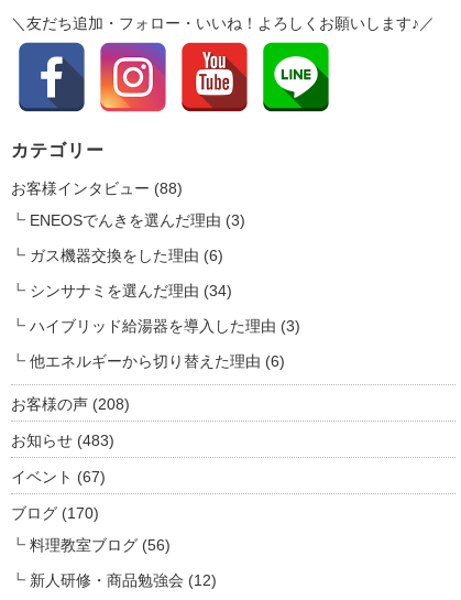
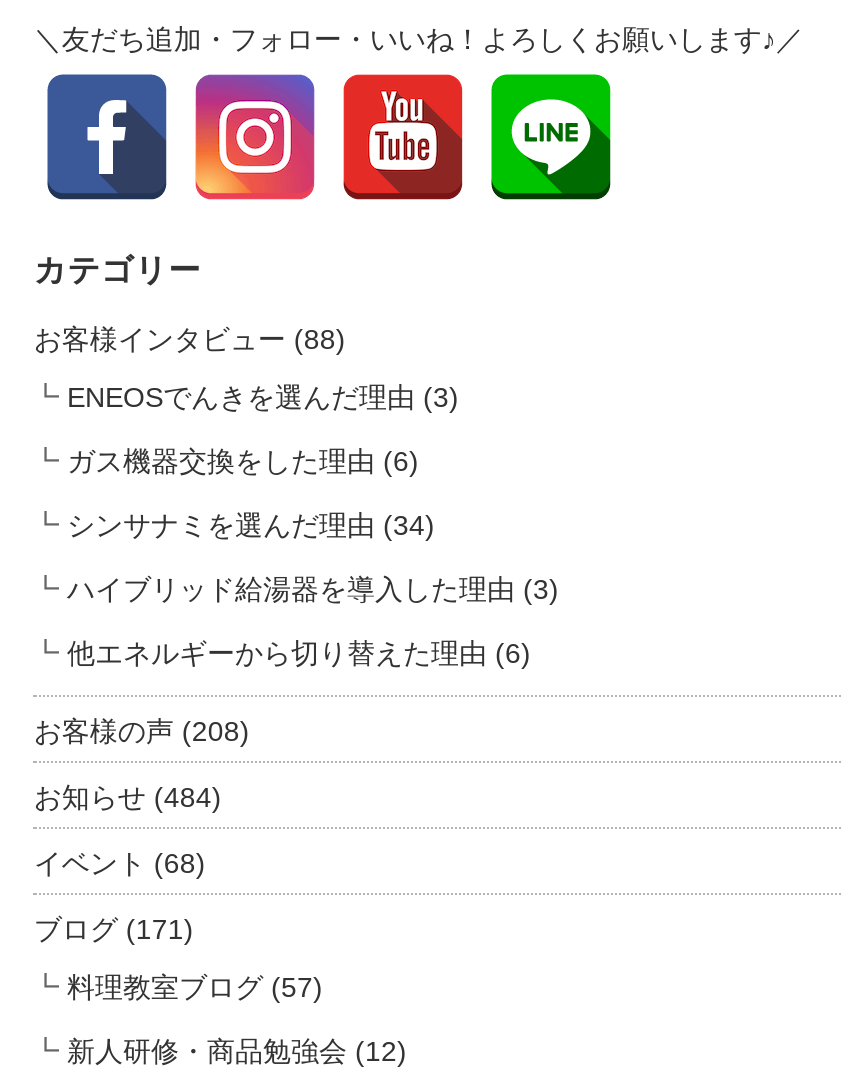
- お知らせ(483)
+ お知らせ(484)

- イベント(67)
+ イベント(68)

- ブログ(170)
+ ブログ(171)

- 料理教室ブログ(56)
+ 料理教室ブログ(57)
